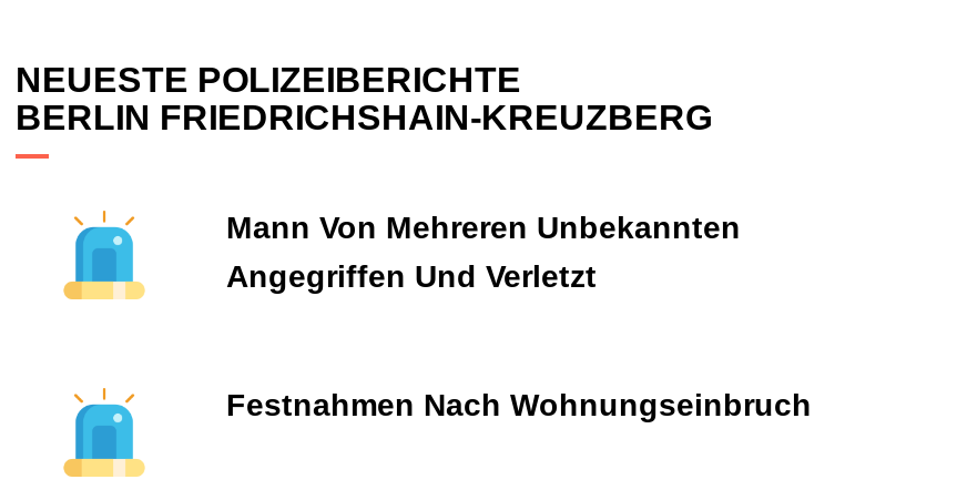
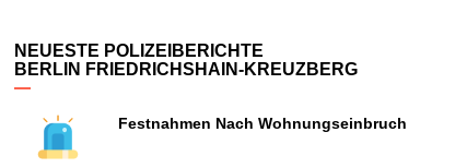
- Mann Von Mehreren Unbekannten
- Angegriffen Und Verletzt
